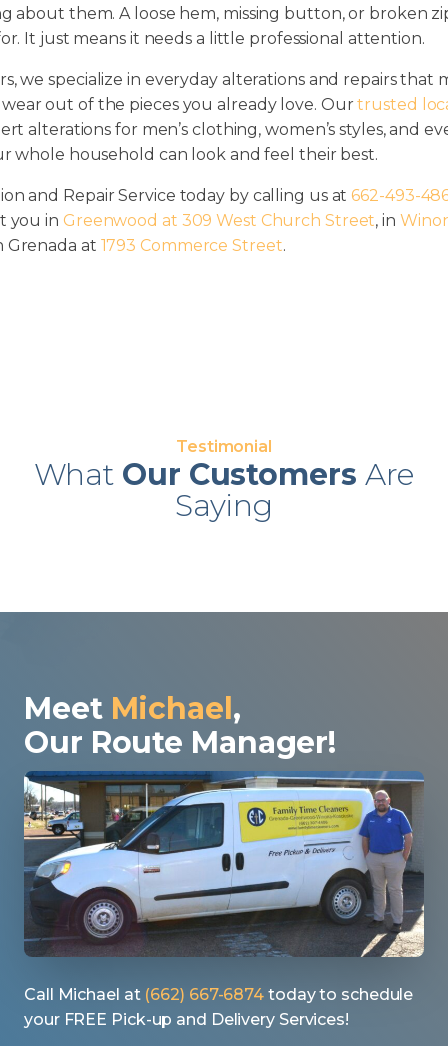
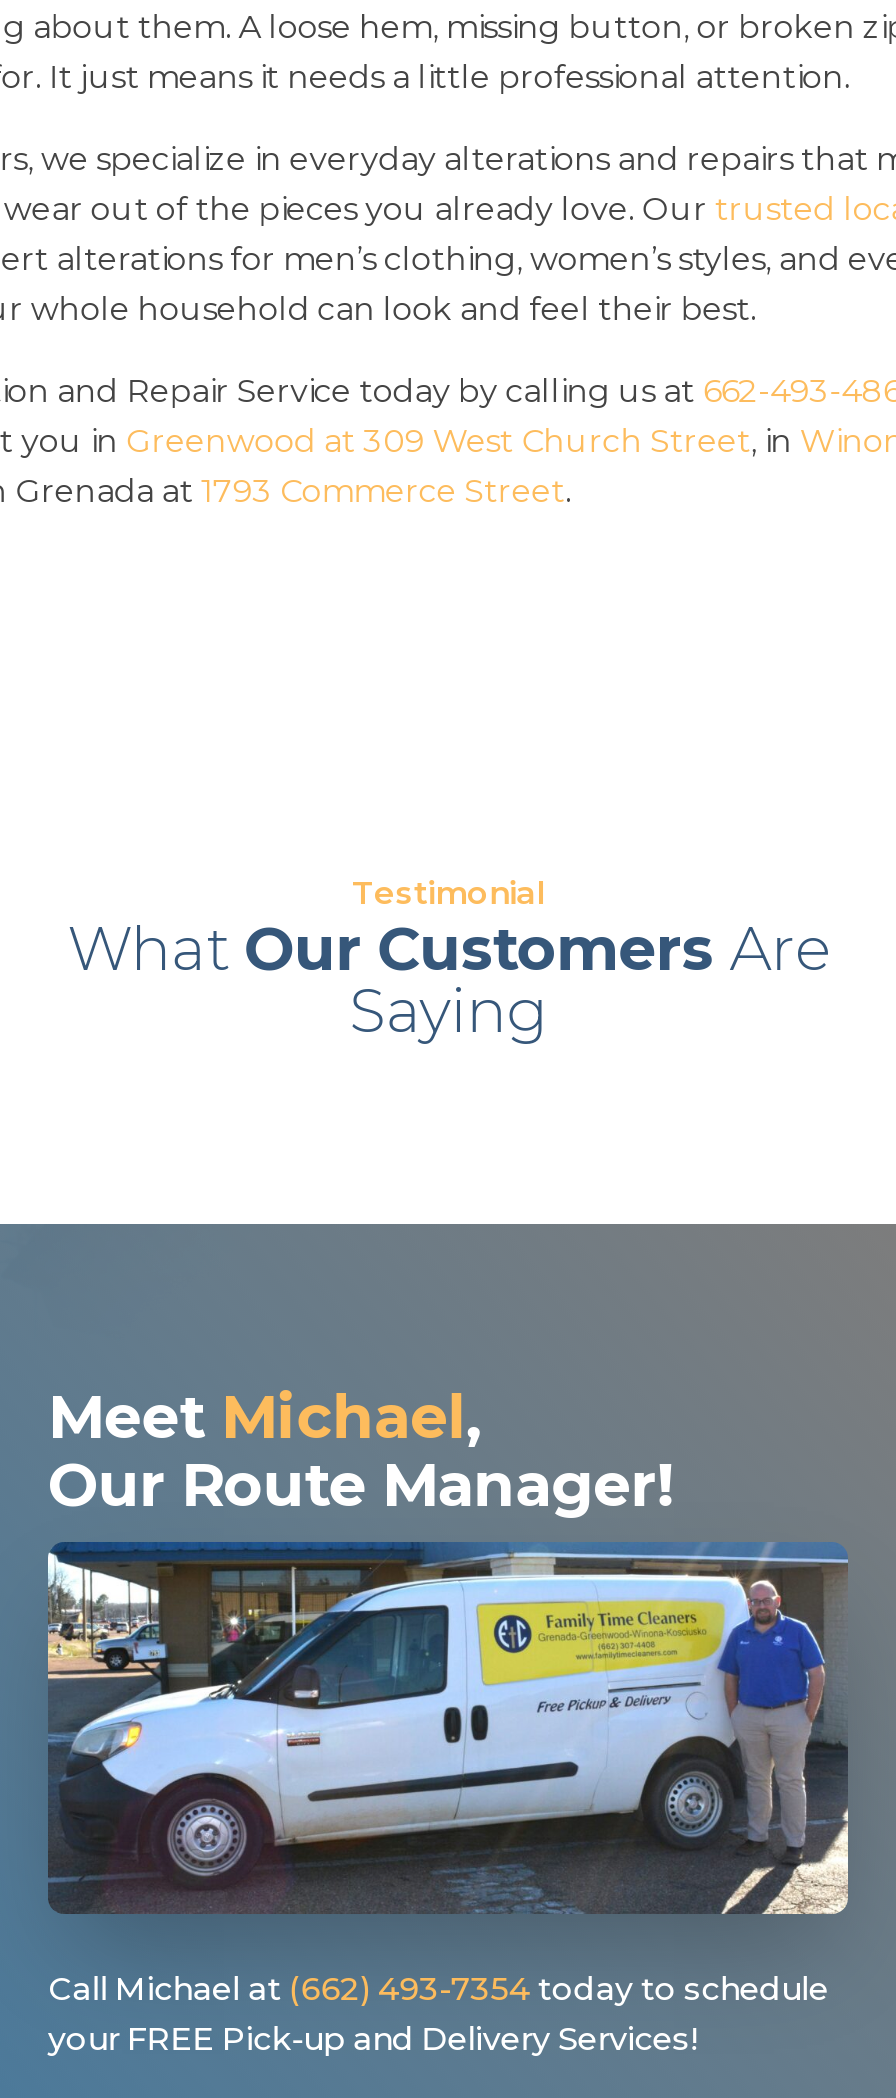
- Call Michael at (662) 667-6874 today to schedule
+ Call Michael at (662) 493-7354 today to schedule
